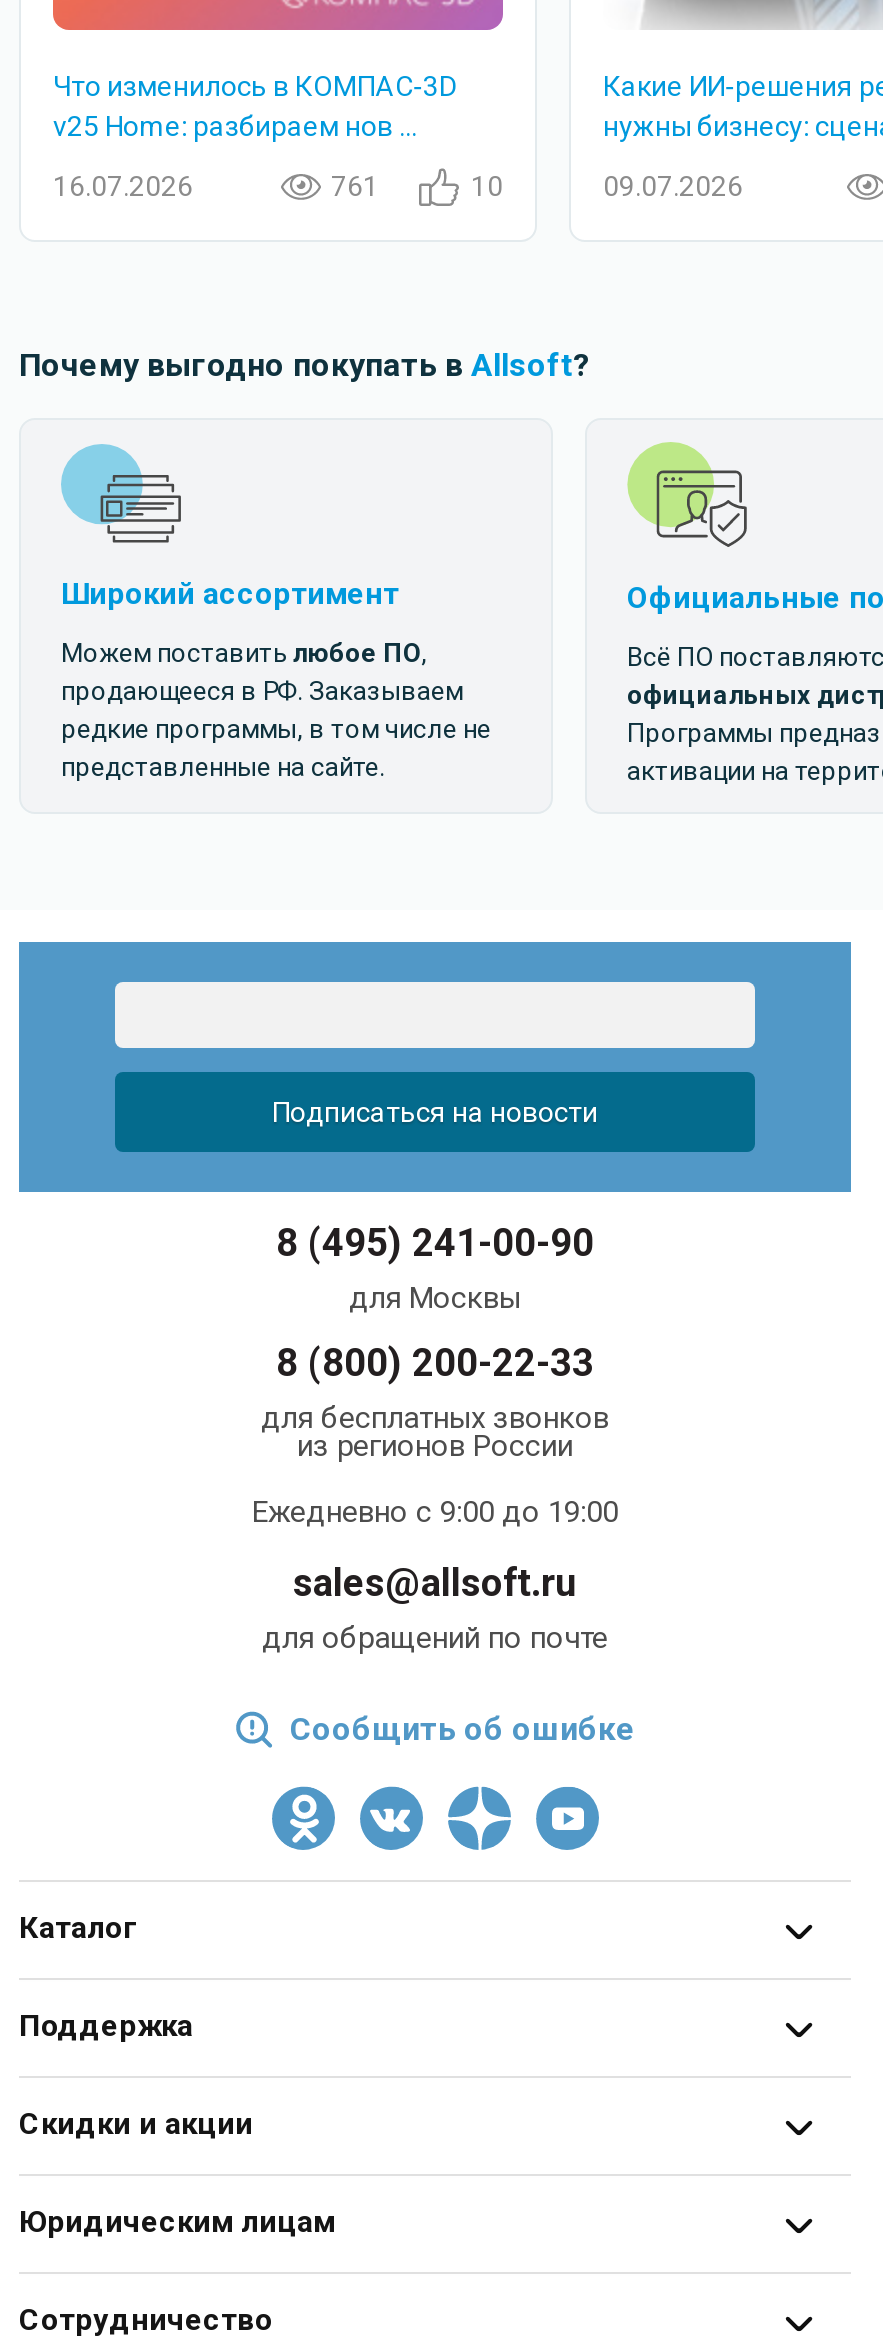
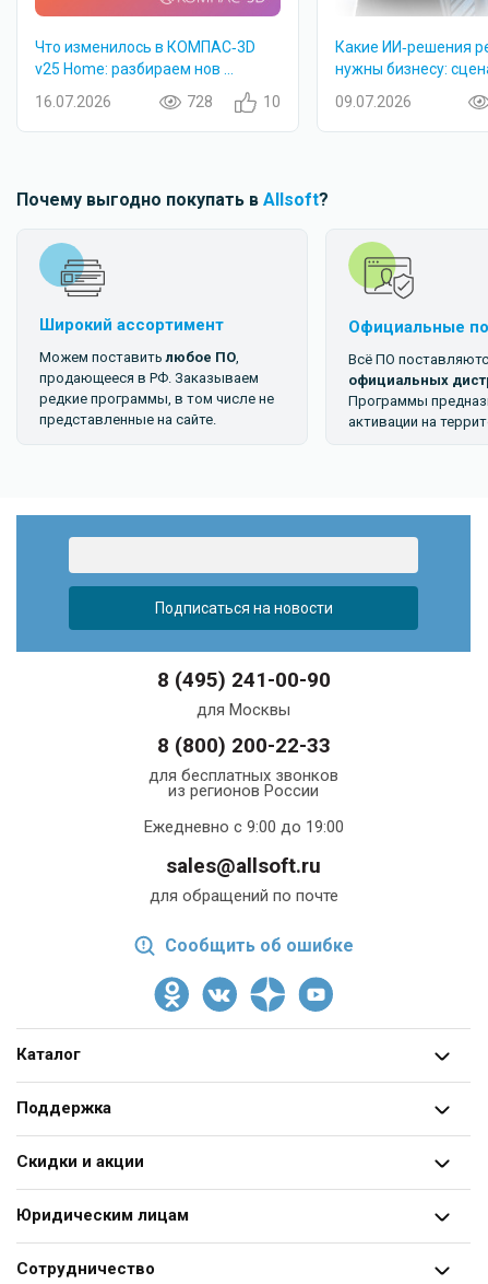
- 761
+ 728
